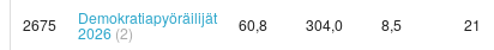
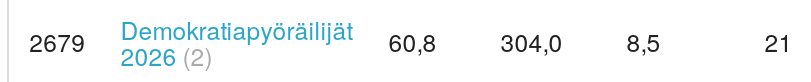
- 2675 Demokratiapyöräilijät 2026 (2) 60,8 304,0 8,5
+ 2679 Demokratiapyöräilijät 2026 (2) 60,8 304,0 8,5
